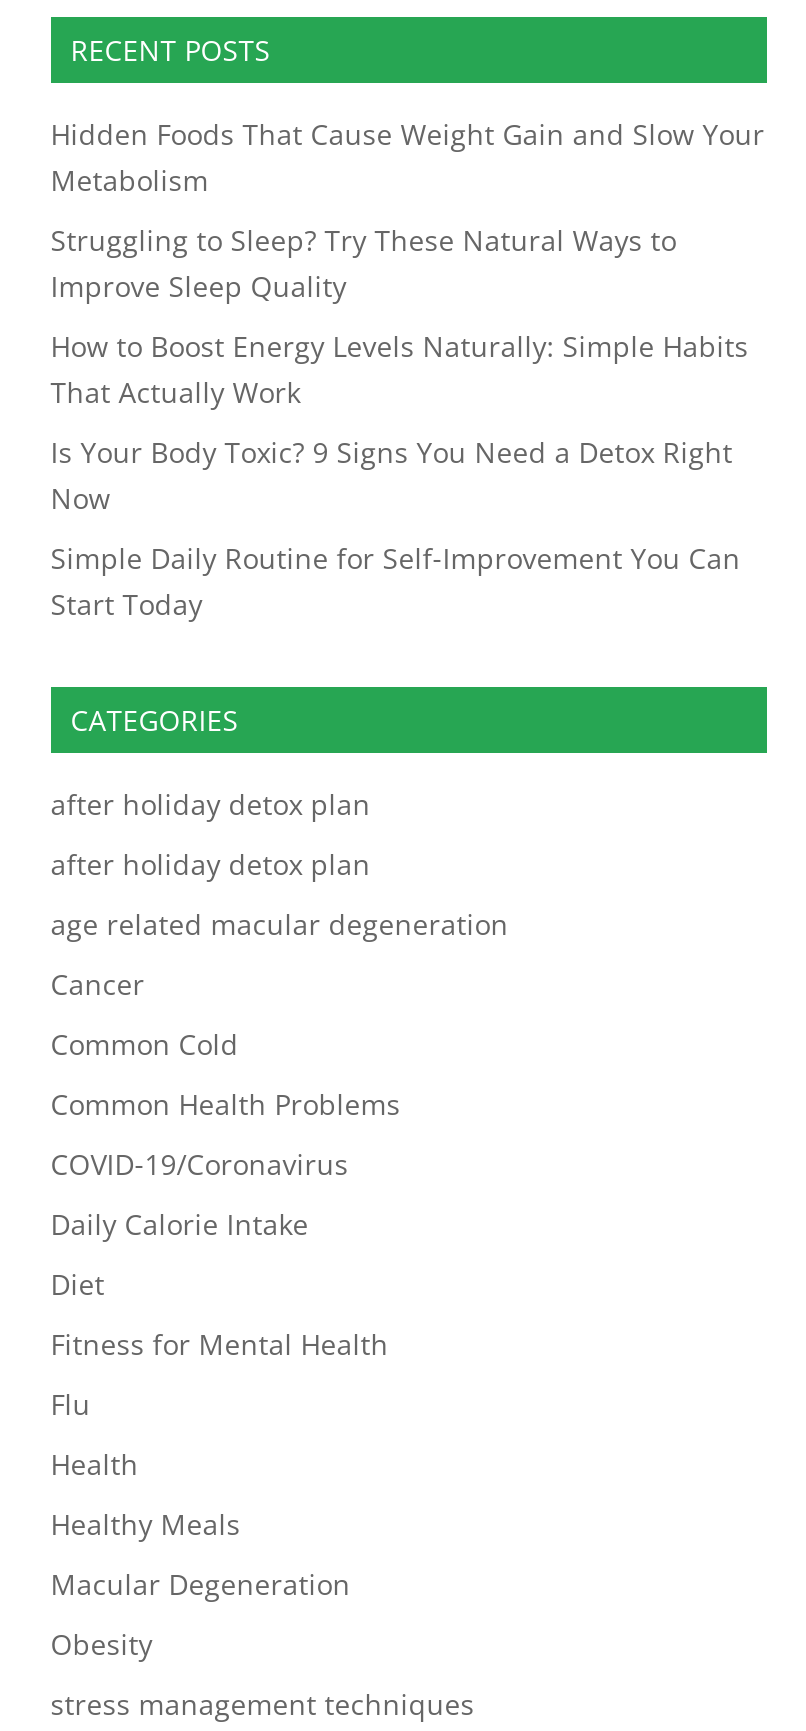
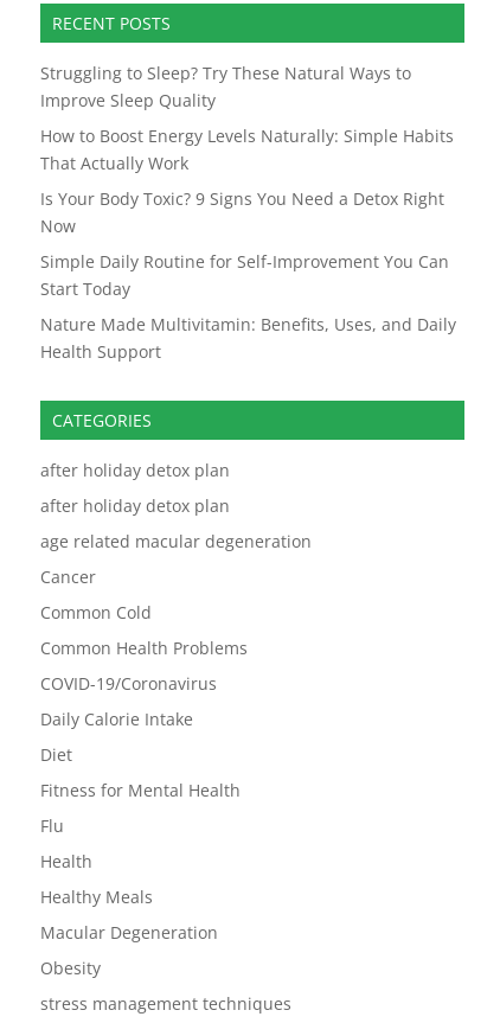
- Hidden Foods That Cause Weight Gain and Slow Your
- Metabolism

moved up: Struggling to Sleep? Try These Natural Ways to | Improve Sleep Quality | How to Boost Energy Levels Naturally: Simple Habits | That Actually Work | Is Your Body Toxic? 9 Signs You Need a Detox Right | Now | Simple Daily Routine for Self-Improvement You Can | Start Today

+ Nature Made Multivitamin: Benefits, Uses, and Daily
+ Health Support
